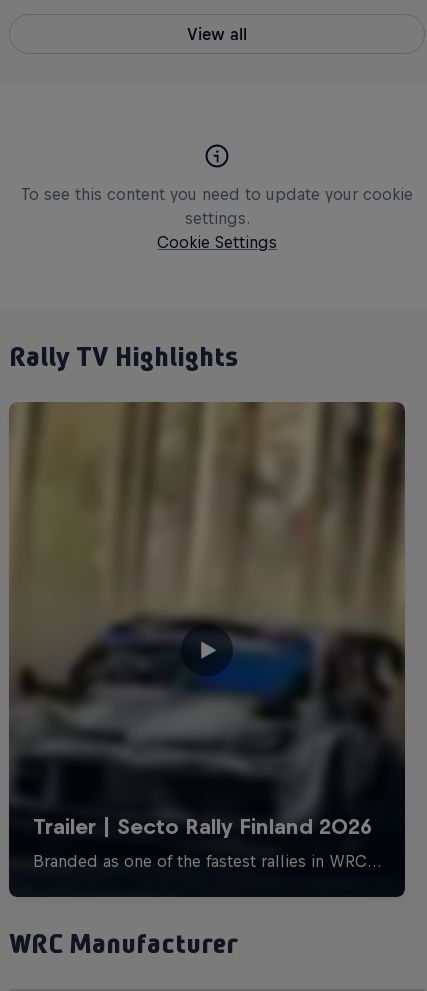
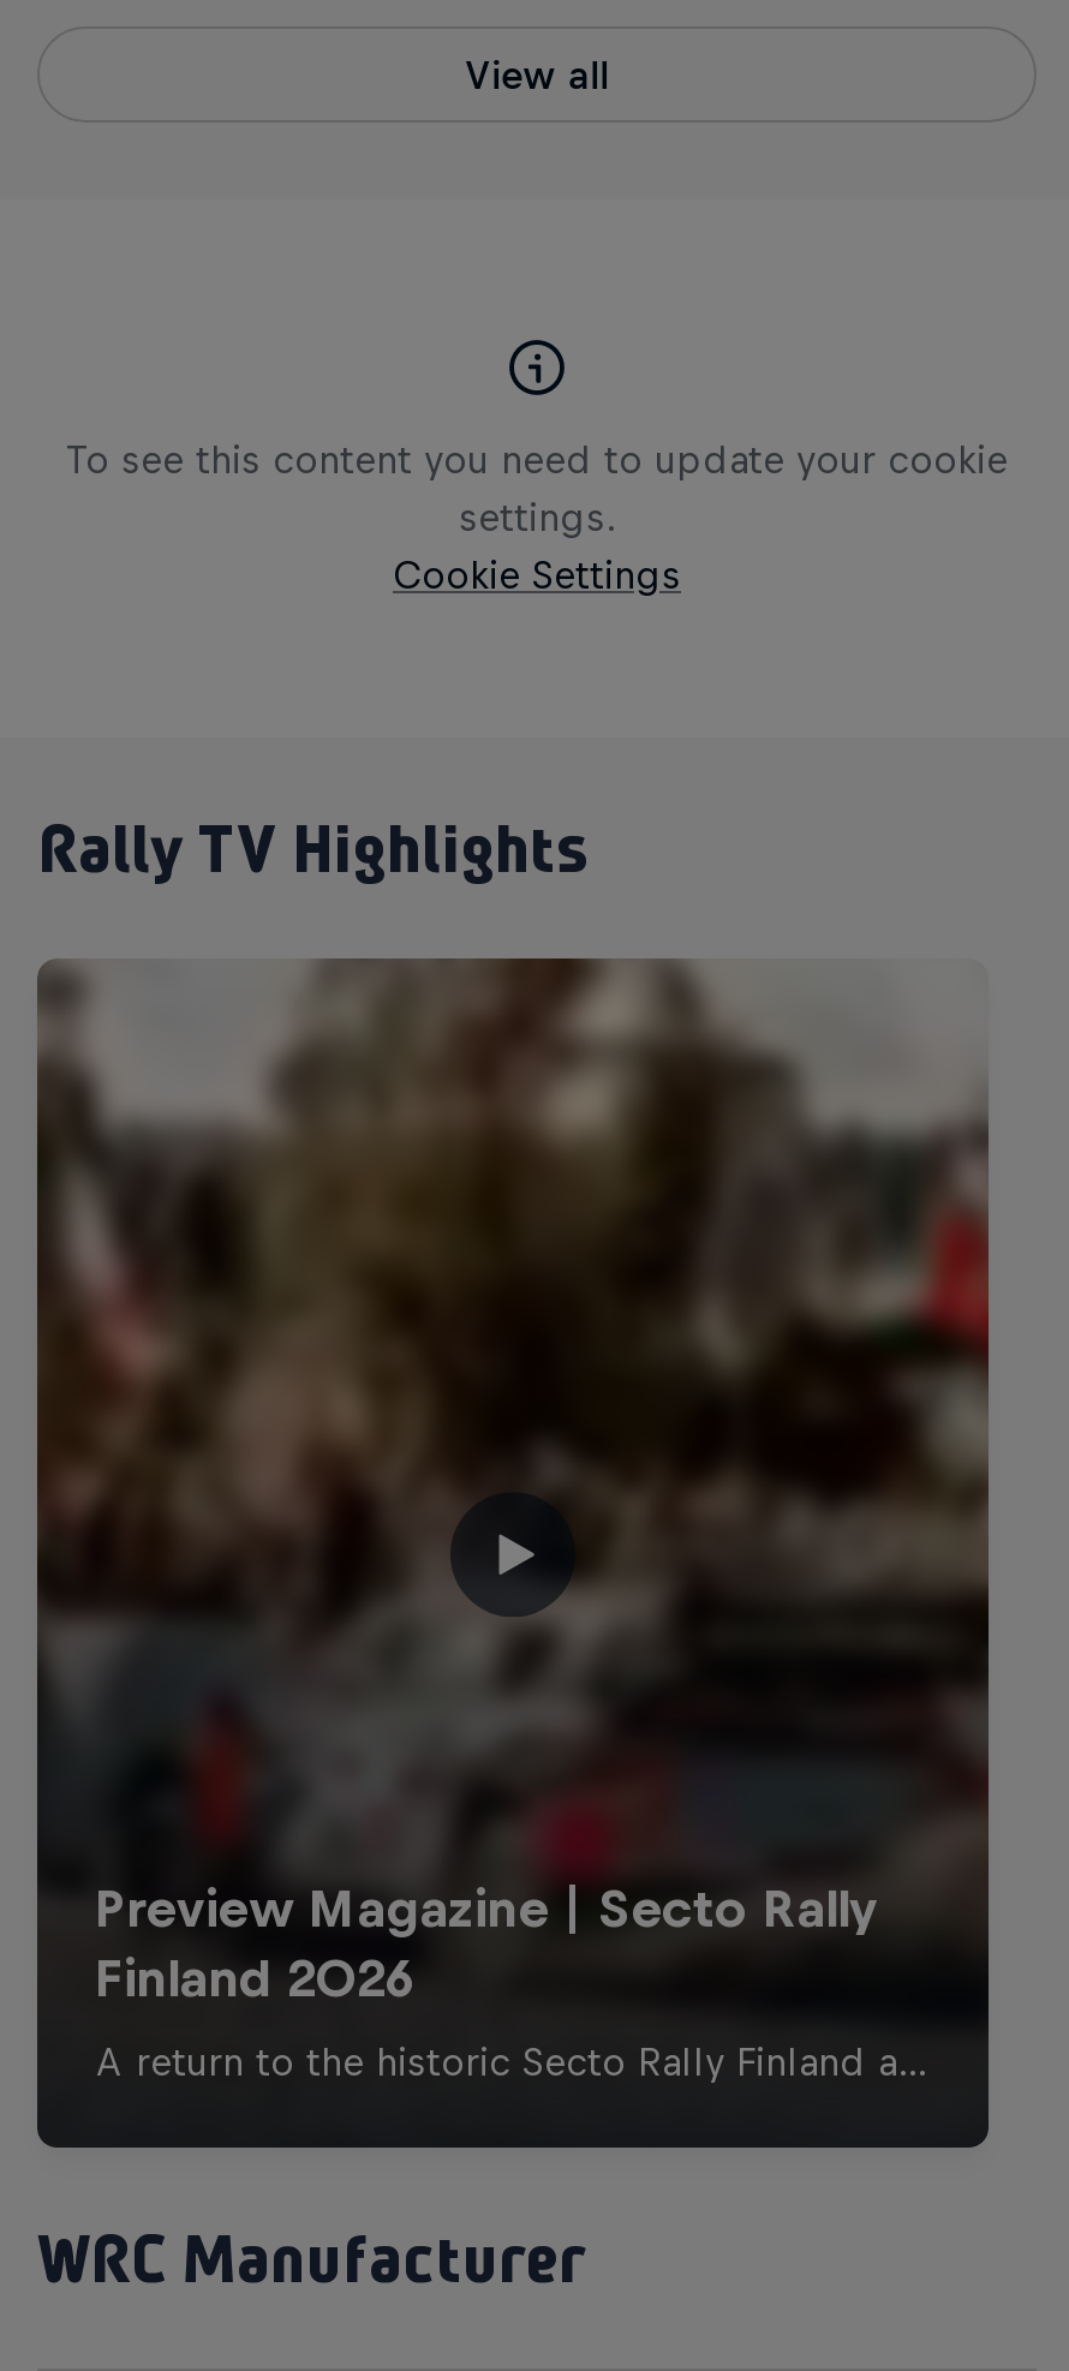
- [image]
+ [image]
